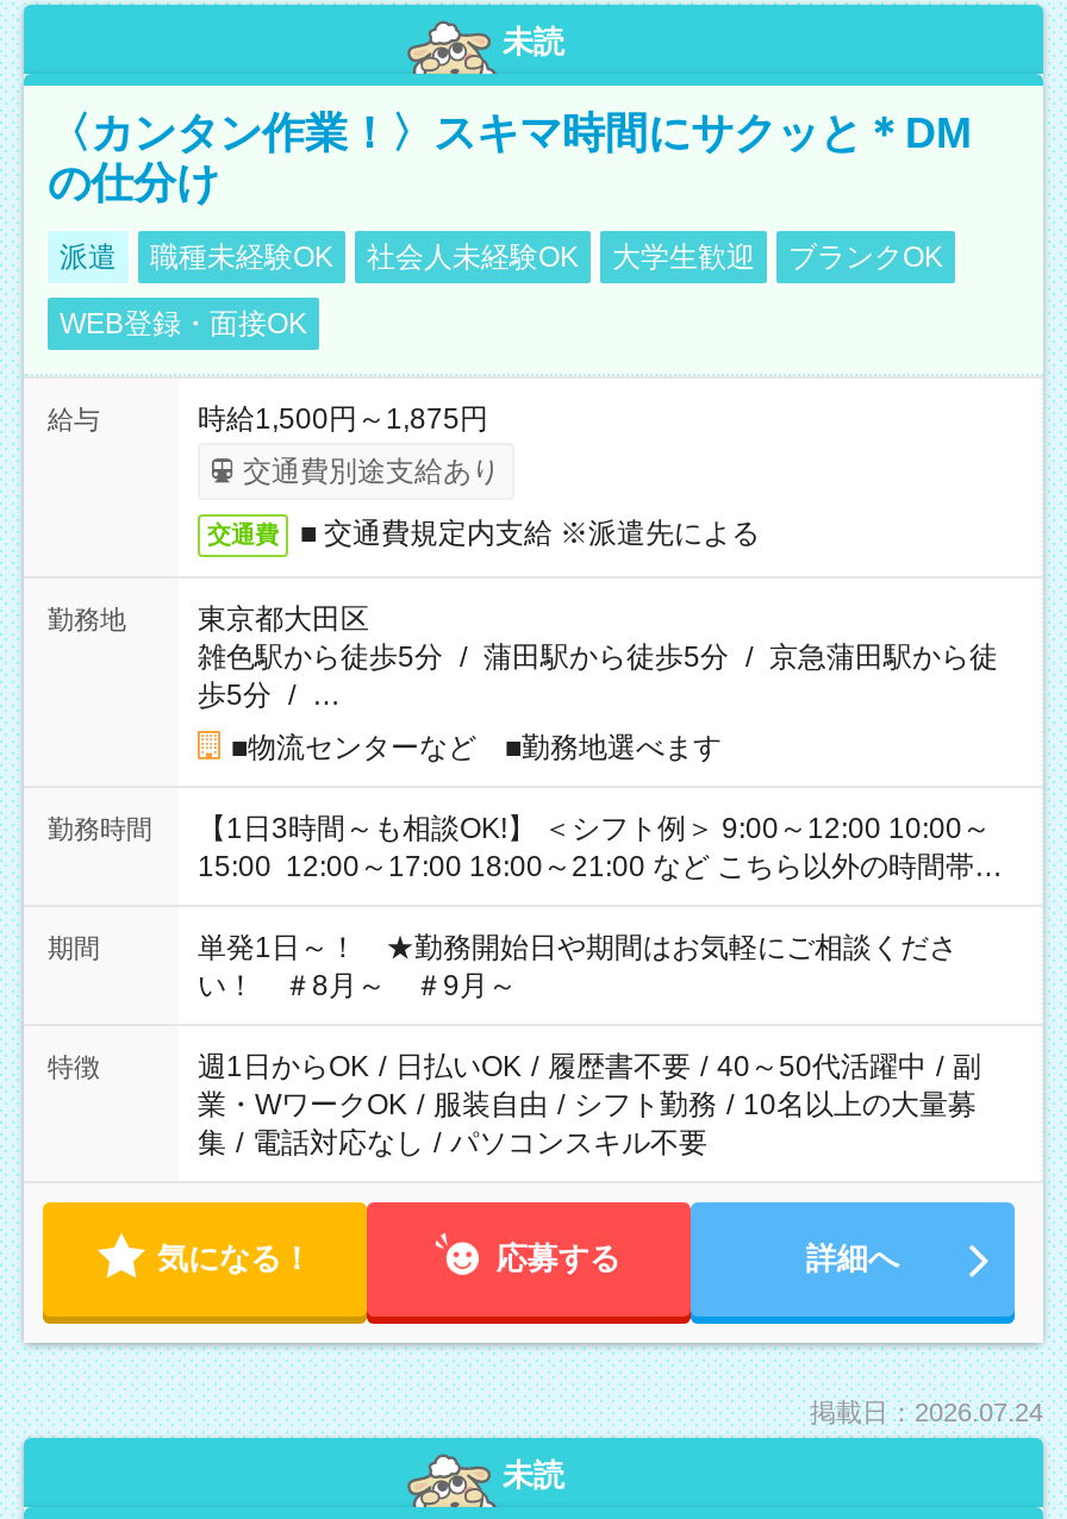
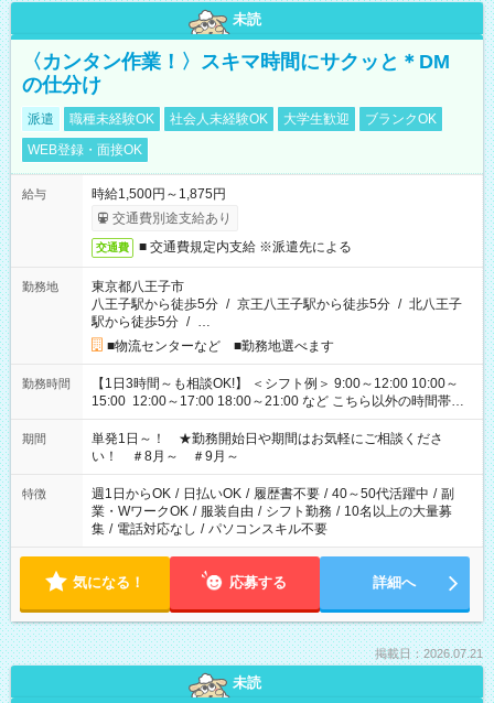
- 東京都大田区
- 雑色駅から徒歩5分 / 蒲田駅から徒歩5分 / 京急蒲田駅から徒
- 歩5分 / …
+ 東京都八王子市
+ 八王子駅から徒歩5分 / 京王八王子駅から徒歩5分 / 北八王子
+ 駅から徒歩5分 / …

- 掲載日：2026.07.24
+ 掲載日：2026.07.21
